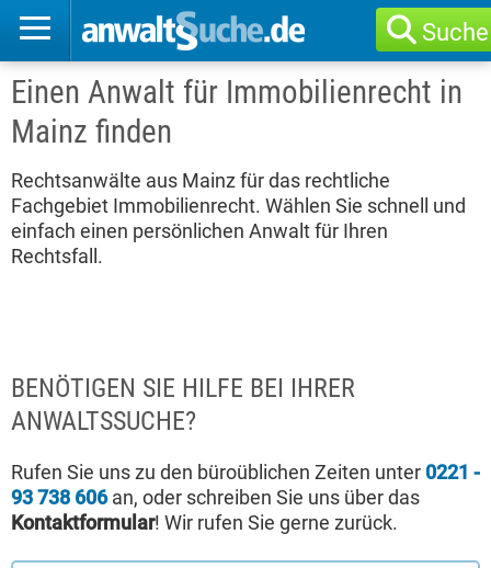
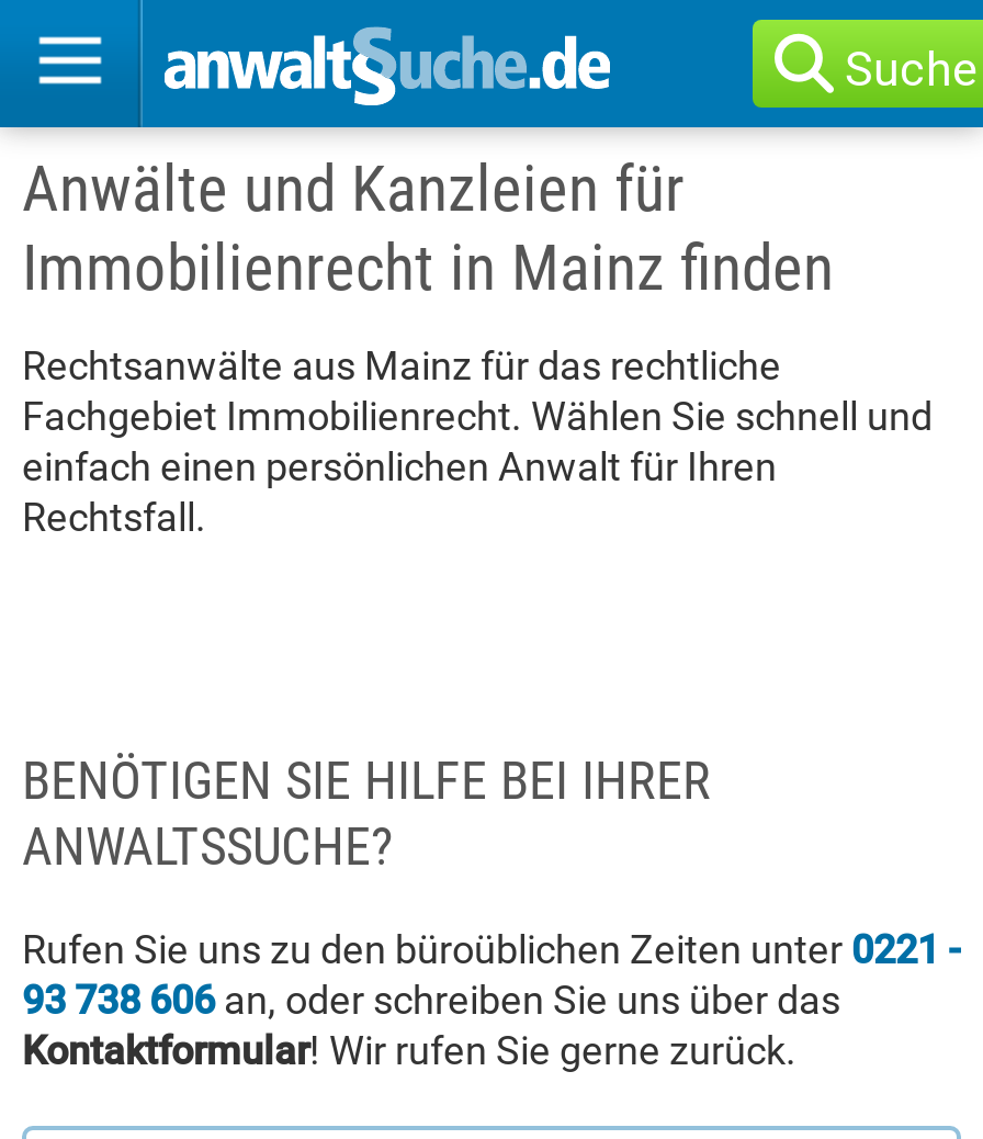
- Einen Anwalt für Immobilienrecht in
- Mainz finden
+ Anwälte und Kanzleien für
+ Immobilienrecht in Mainz finden
